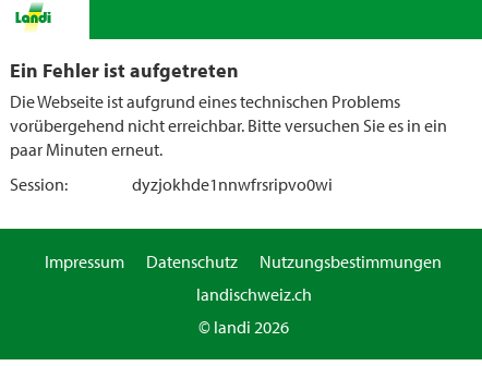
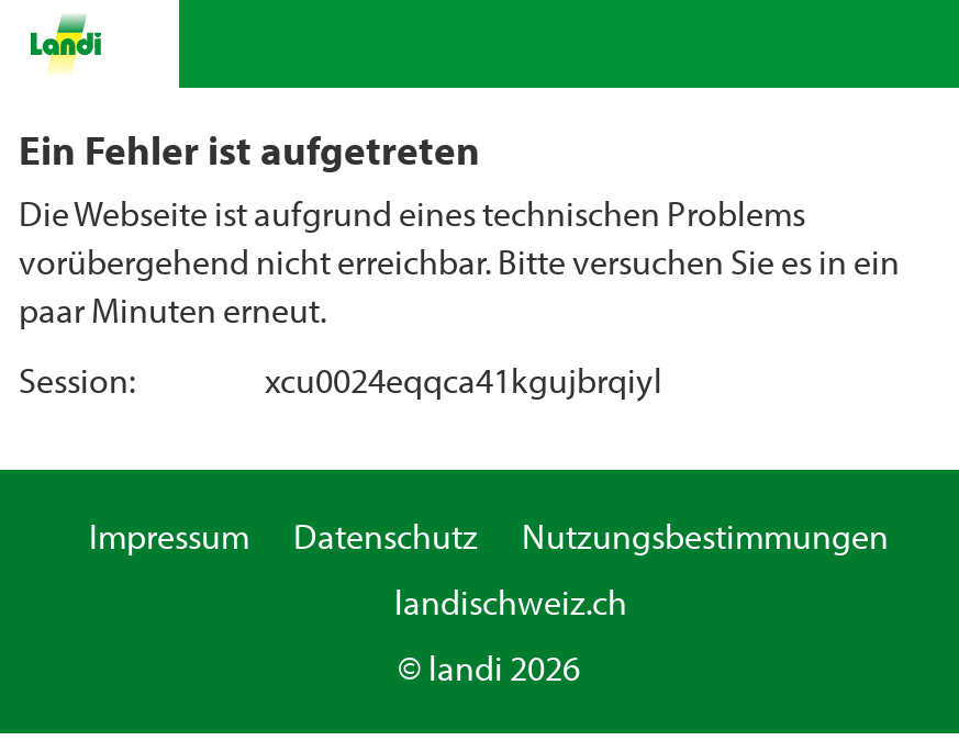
- dyzjokhde1nnwfrsripvo0wi
+ xcu0024eqqca41kgujbrqiyl
